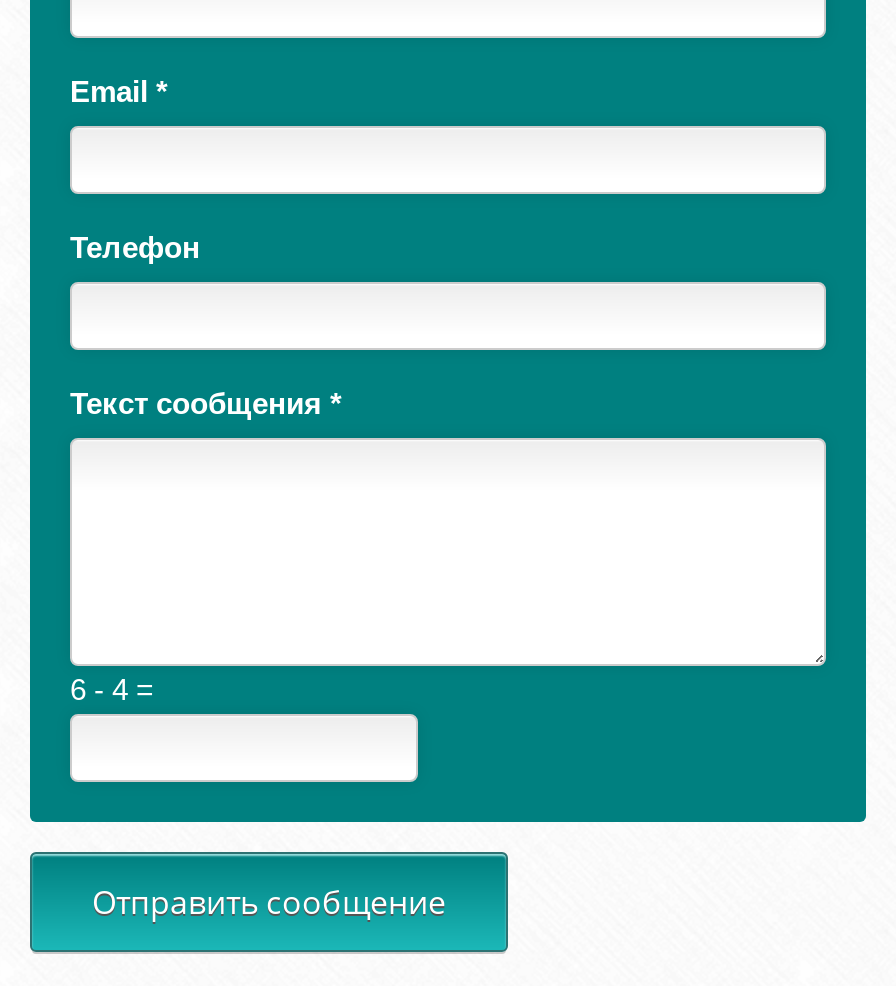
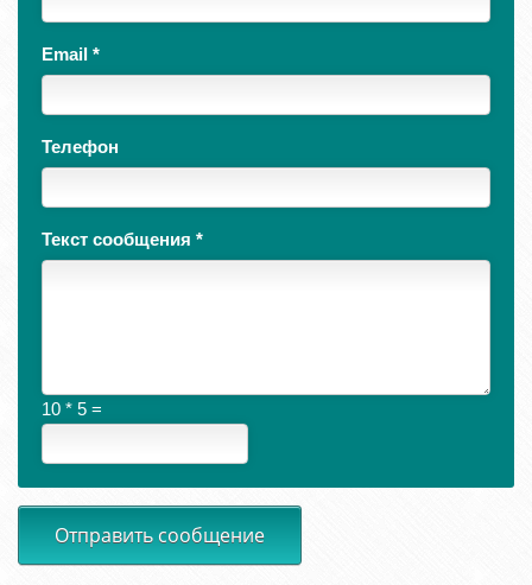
- 6 - 4 =
+ 10 * 5 =
